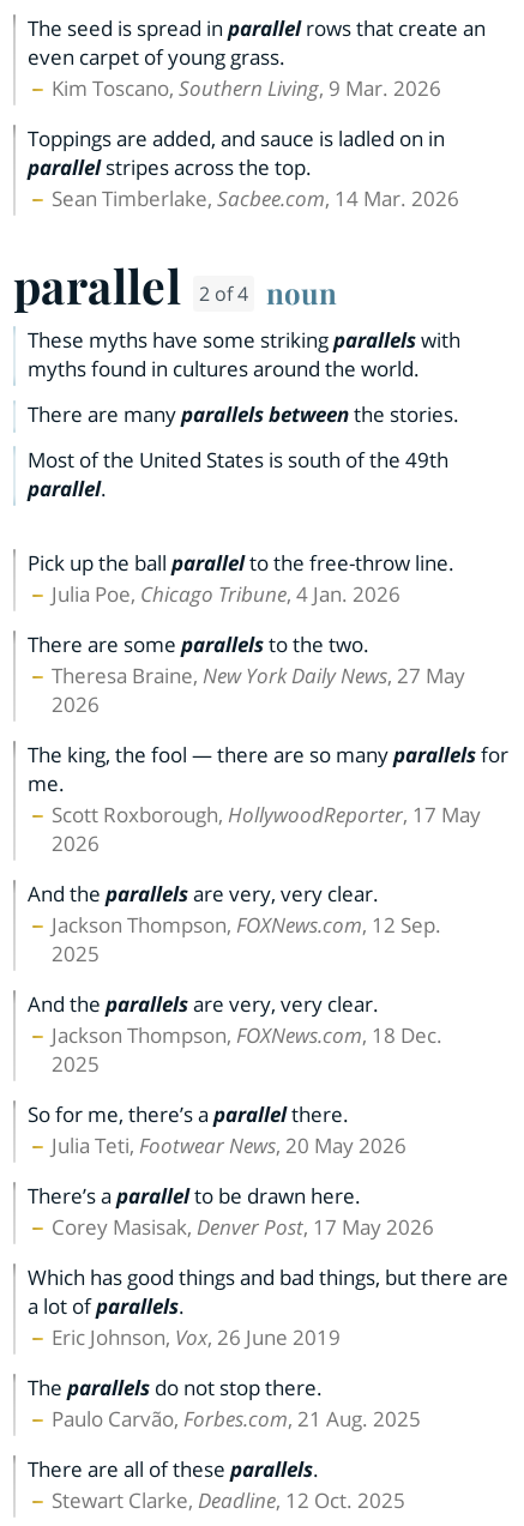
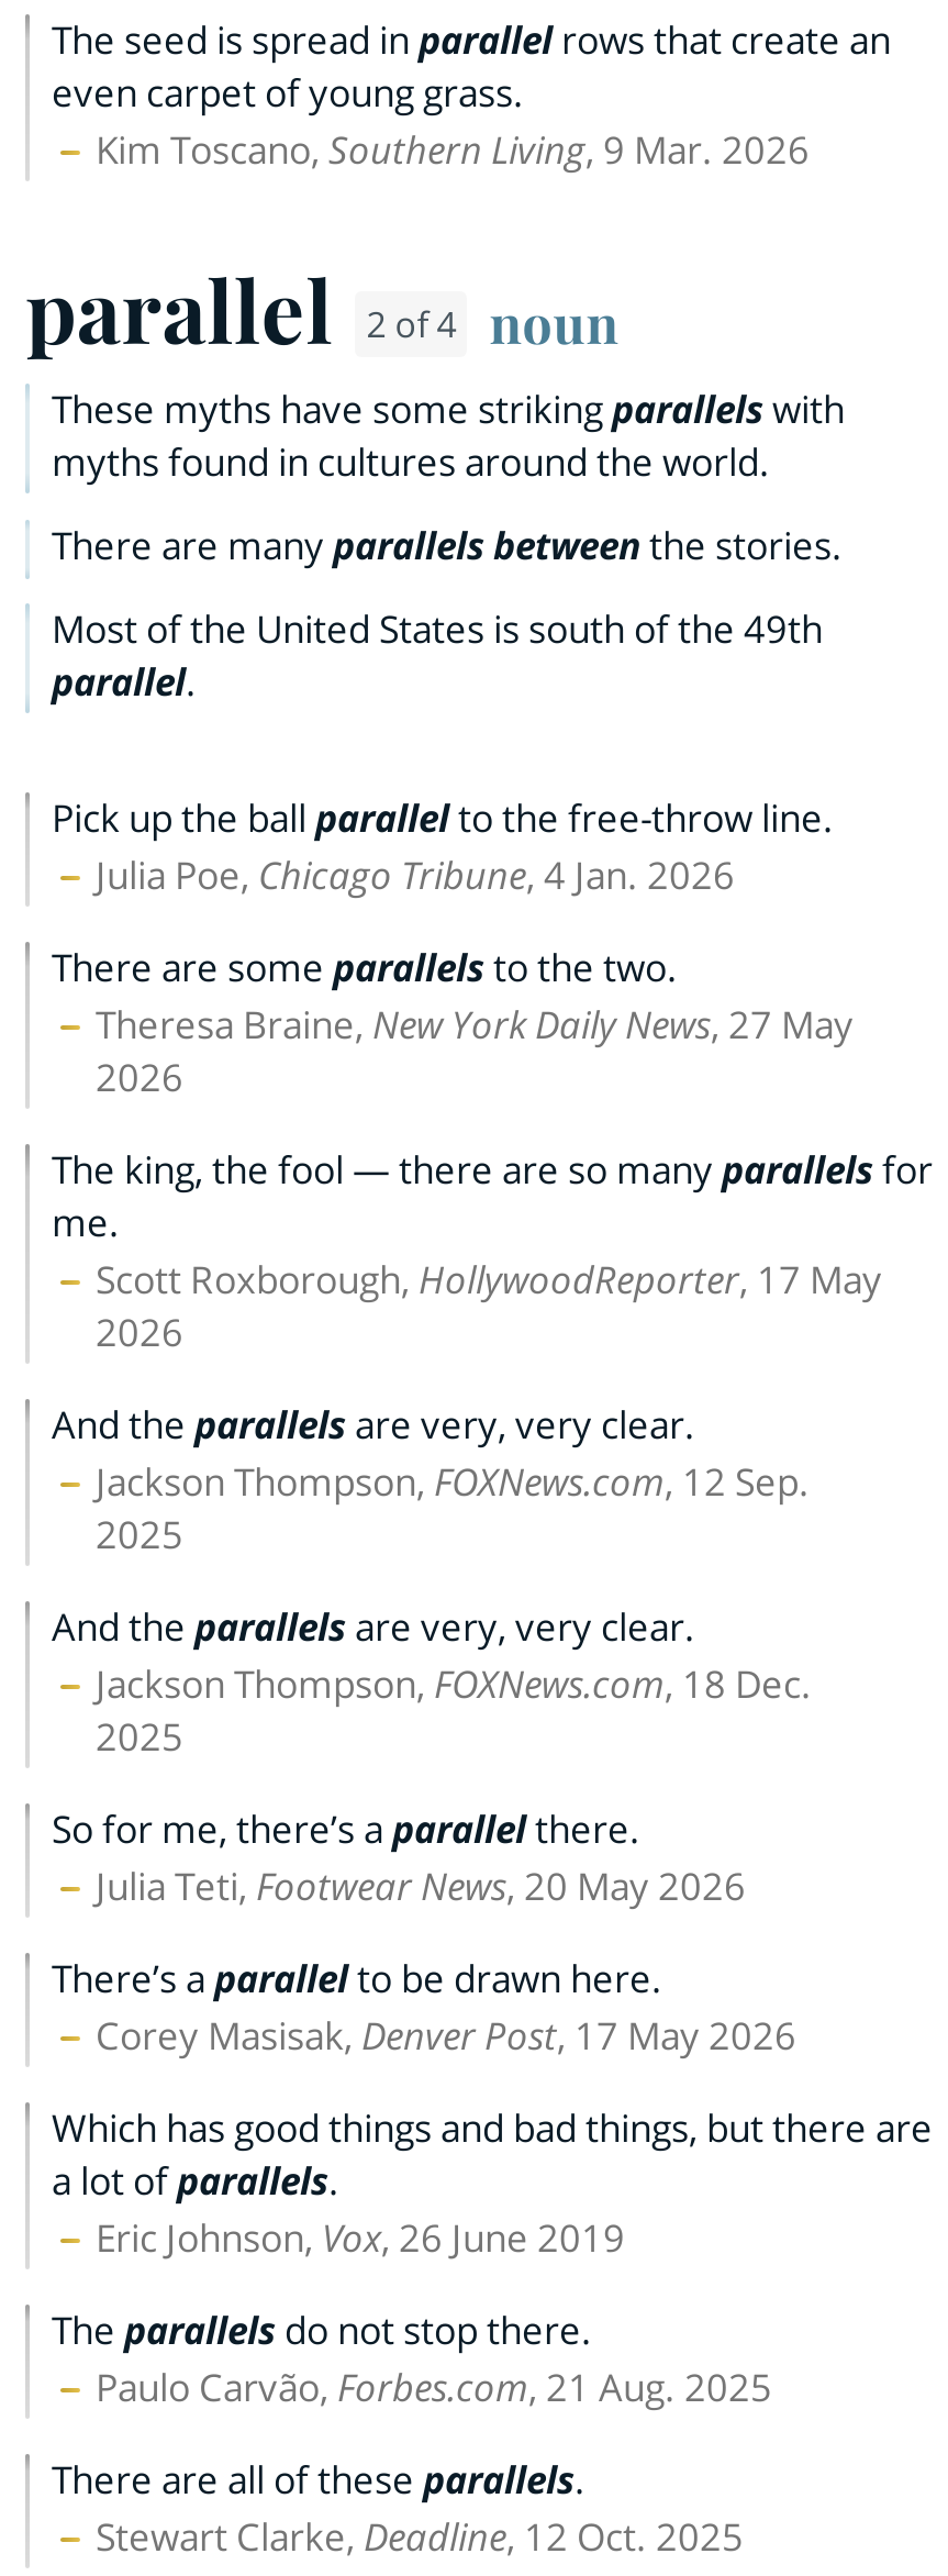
- Toppings are added, and sauce is ladled on in
- parallel stripes across the top.
- Sean Timberlake, Sacbee.com, 14 Mar. 2026
